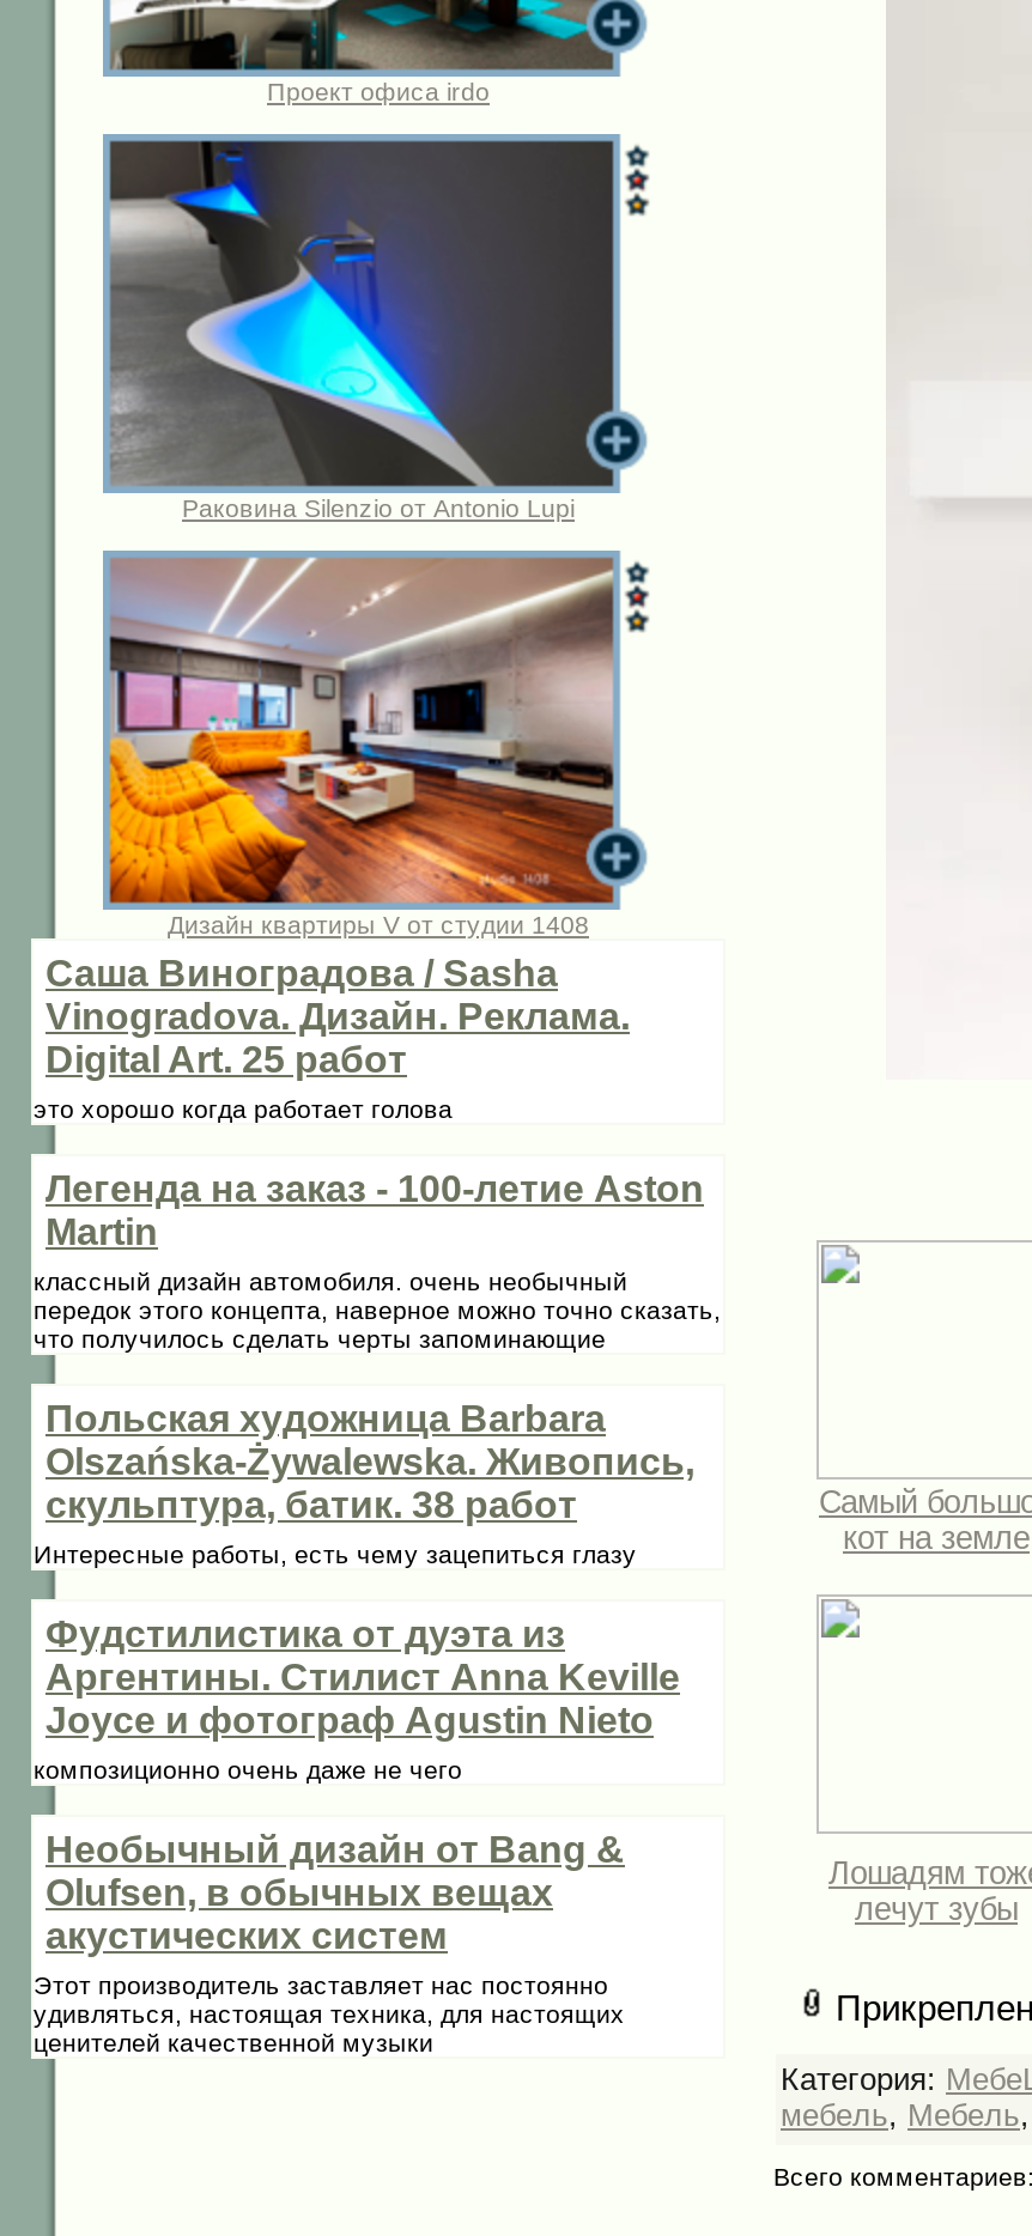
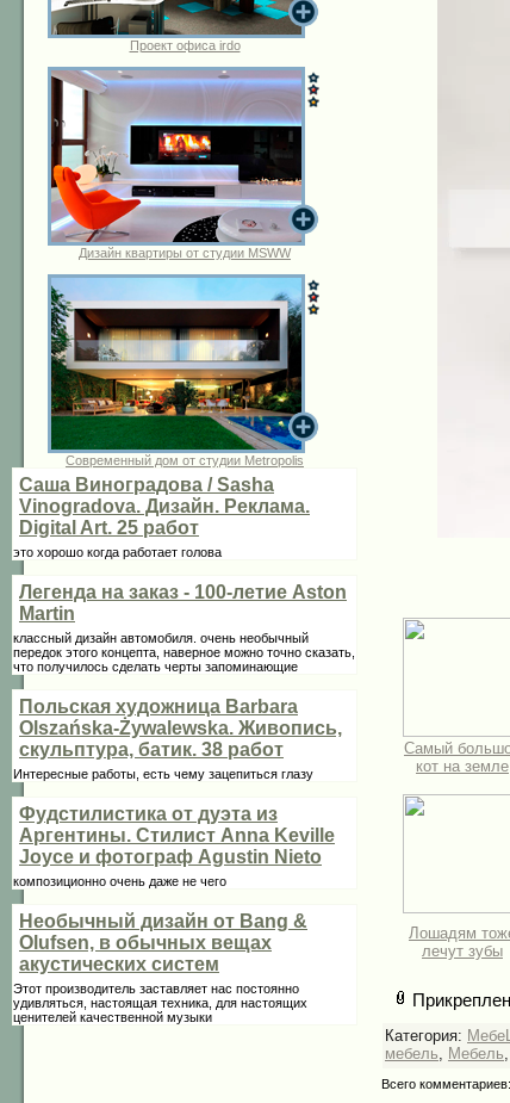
- [image]
- Раковина Silenzio от Antonio Lupi
+ [image]
+ Дизайн квартиры от студии MSWW

- [image]
- Дизайн квартиры V от студии 1408
+ [image]
+ Современный дом от студии Metropolis
